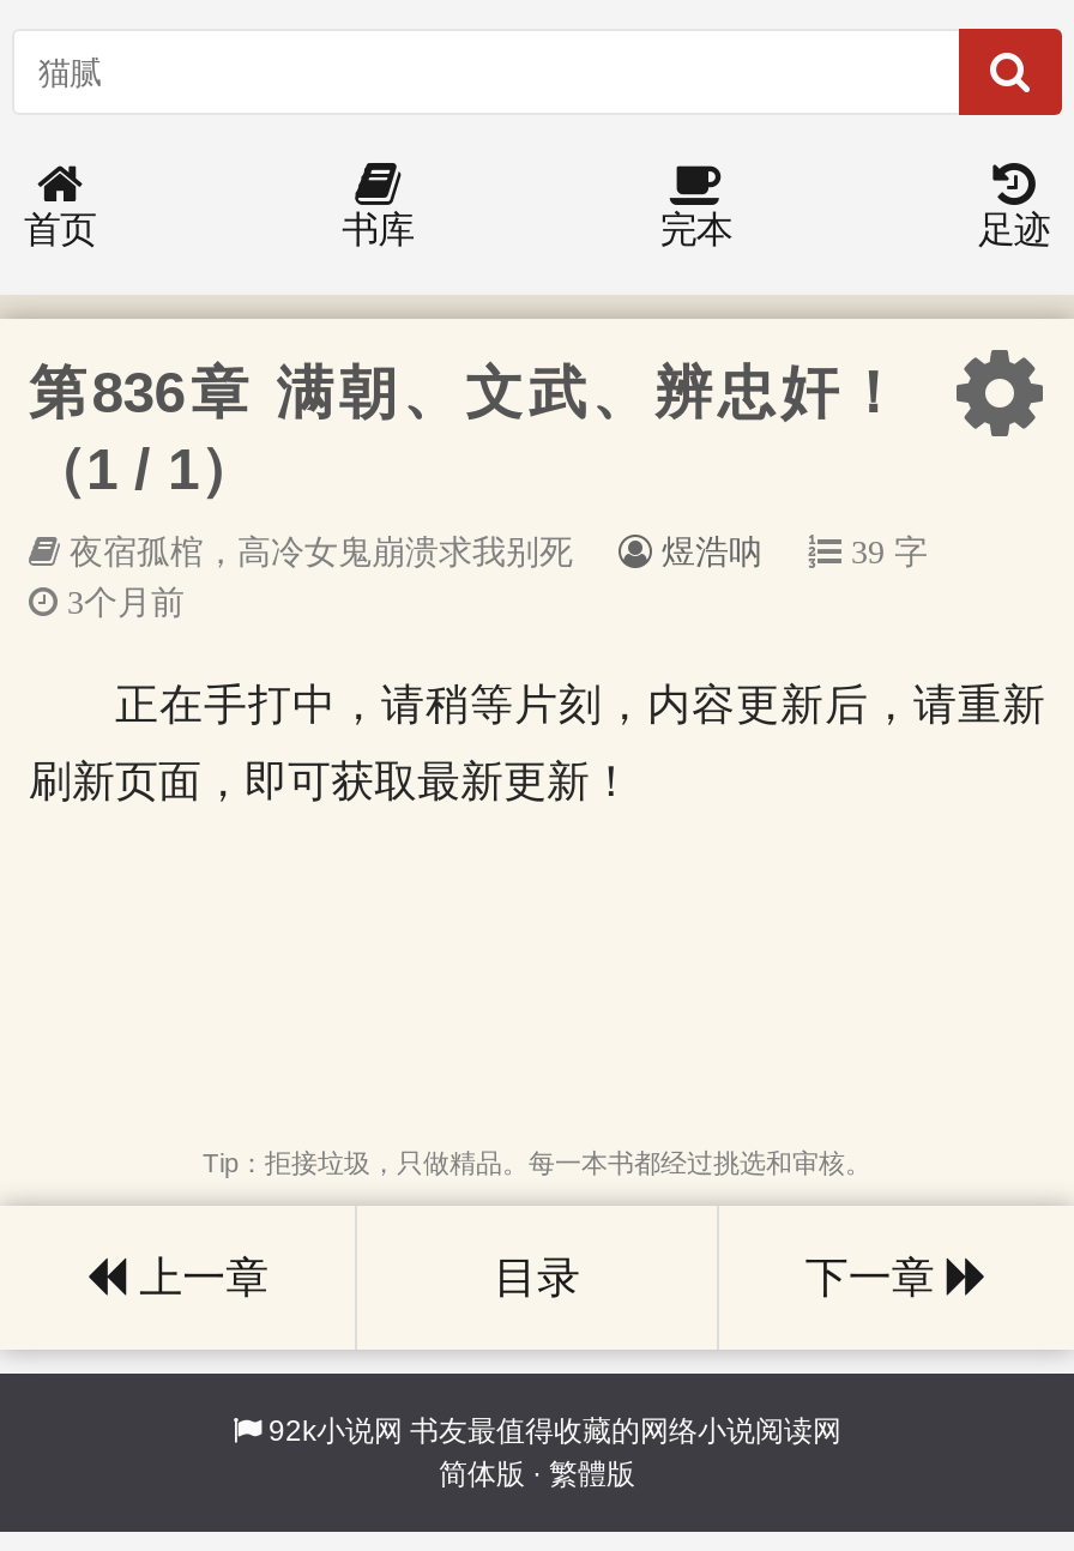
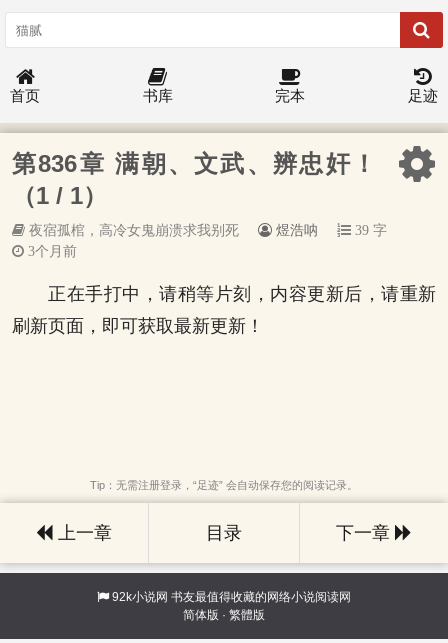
- Tip：拒接垃圾，只做精品。每一本书都经过挑选和审核。
+ Tip：无需注册登录，“足迹” 会自动保存您的阅读记录。
